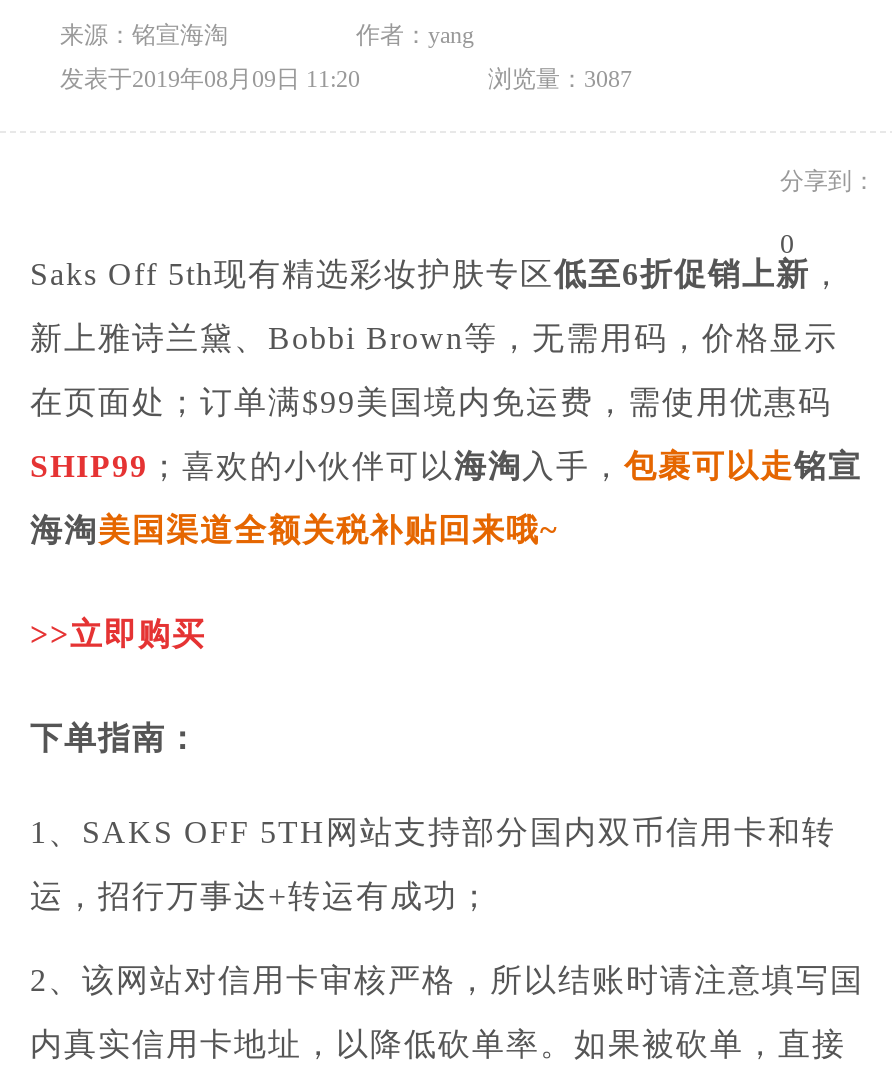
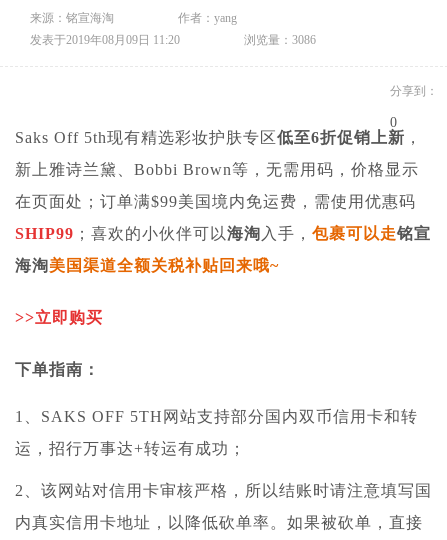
- 浏览量：3087
+ 浏览量：3086
